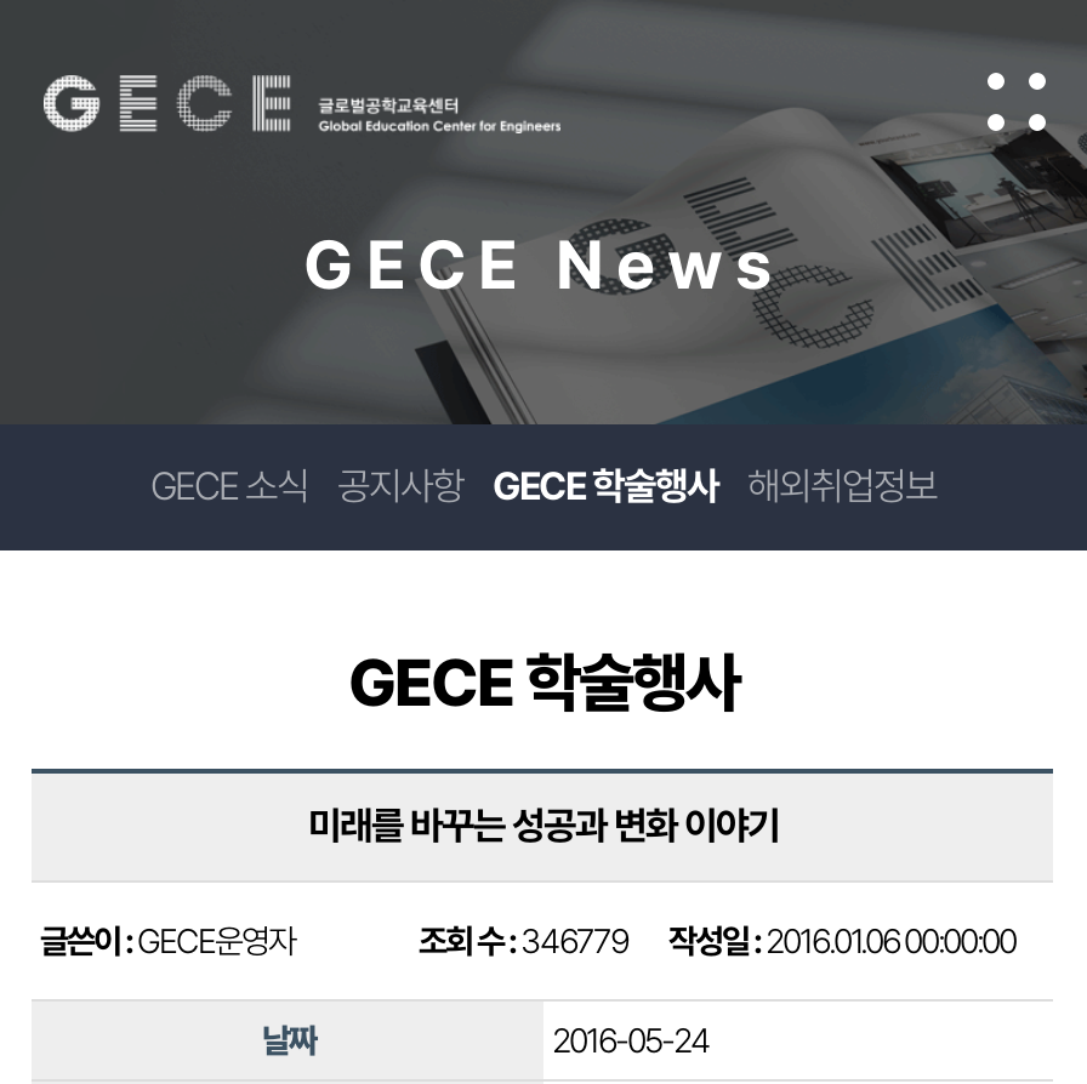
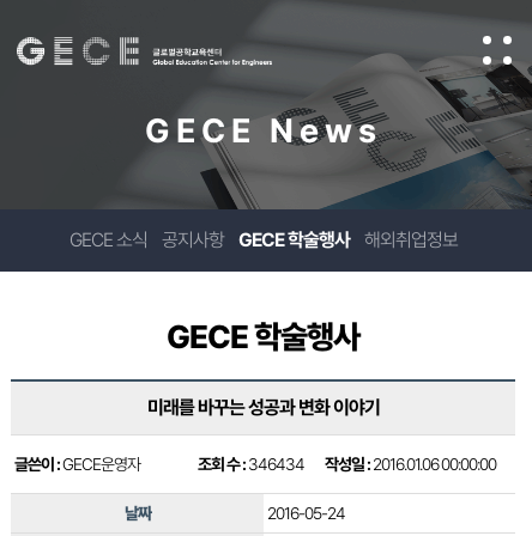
- 조회 수 : 346779 작성일 : 2016.01.06 00:00:00
+ 조회 수 : 346434 작성일 : 2016.01.06 00:00:00
